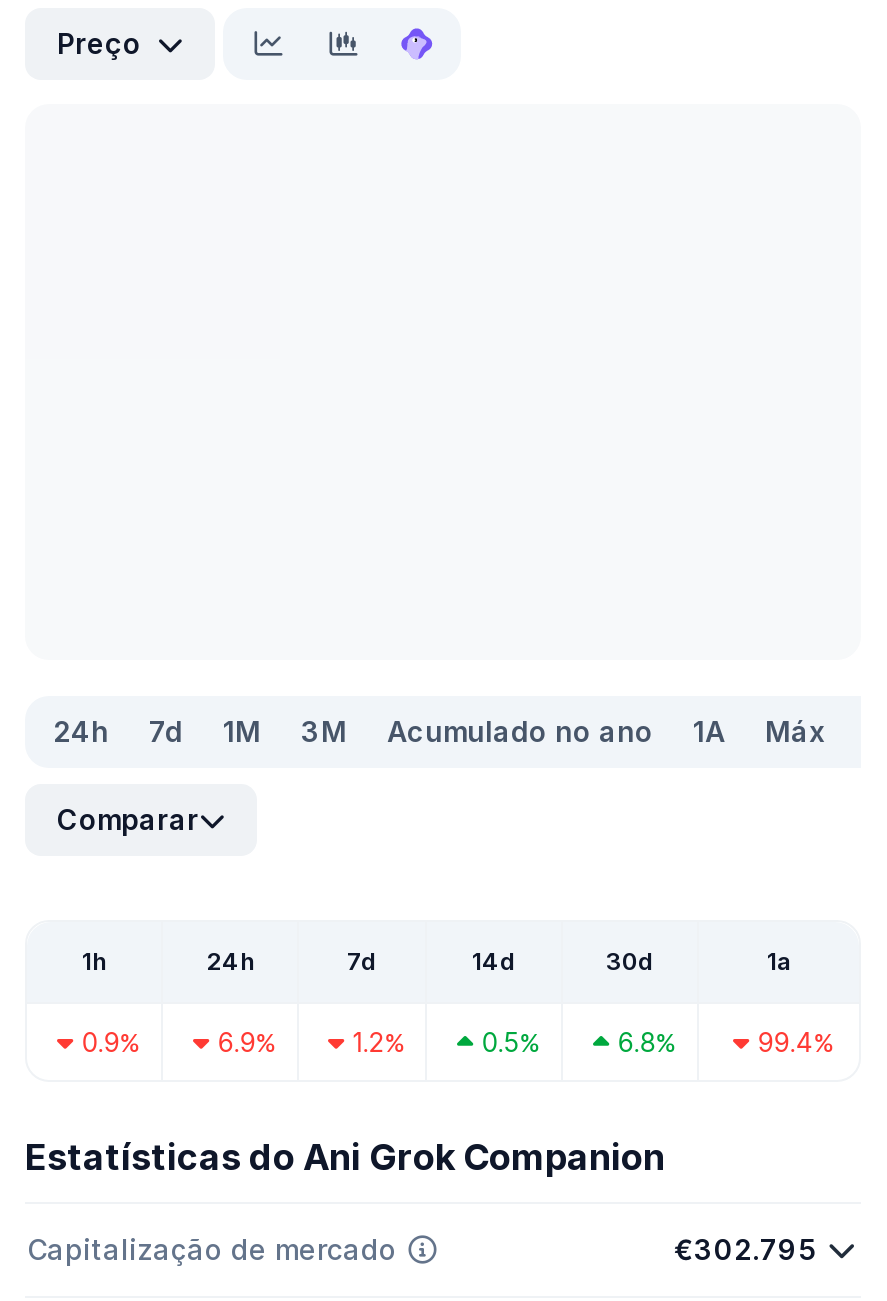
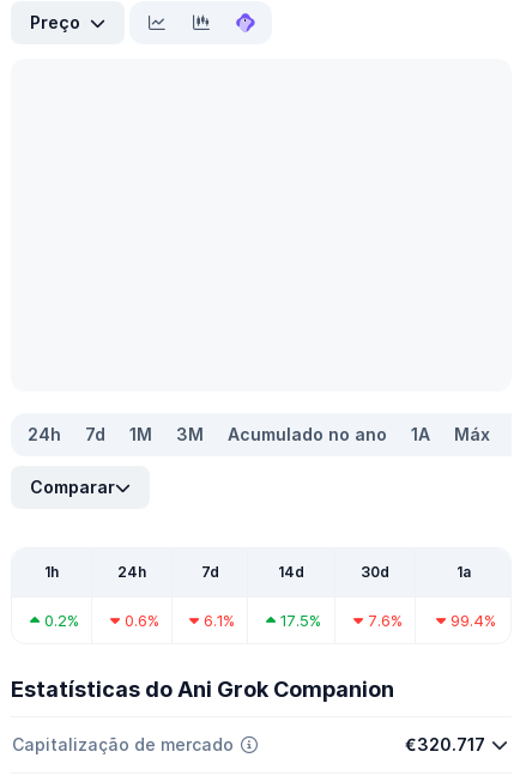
- 0.9%
+ 0.2%

- 6.9%
+ 0.6%

- 1.2%
+ 6.1%

- 0.5%
+ 17.5%

- 6.8%
+ 7.6%

- €302.795
+ €320.717
